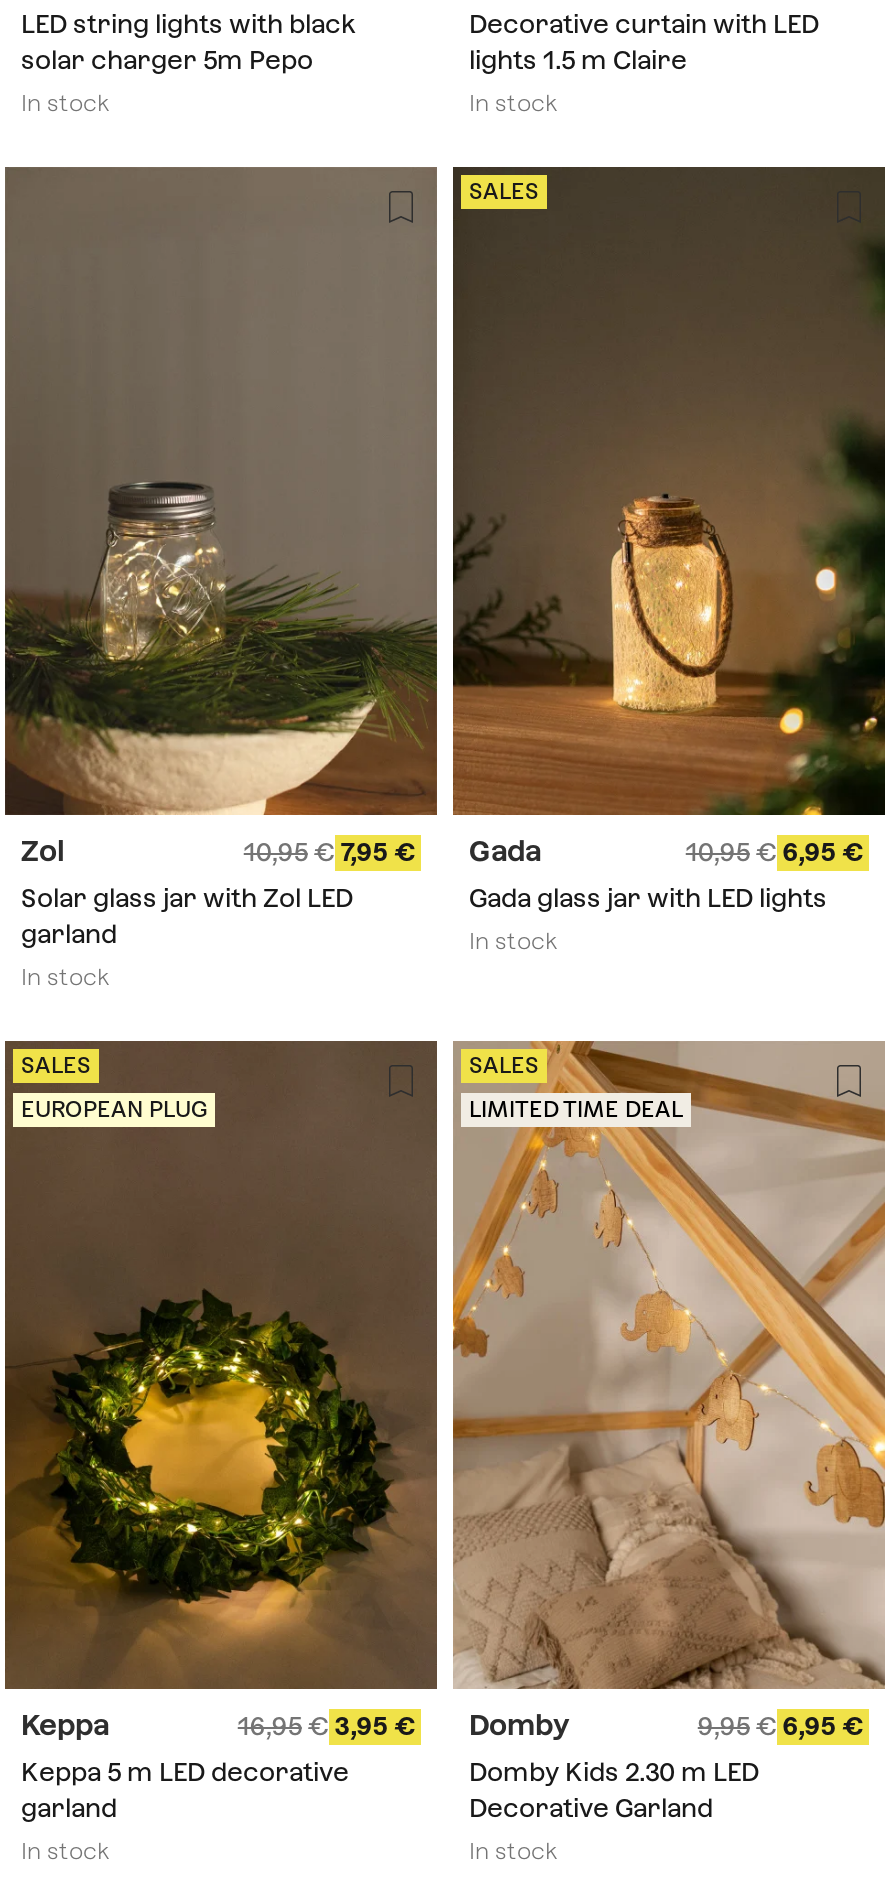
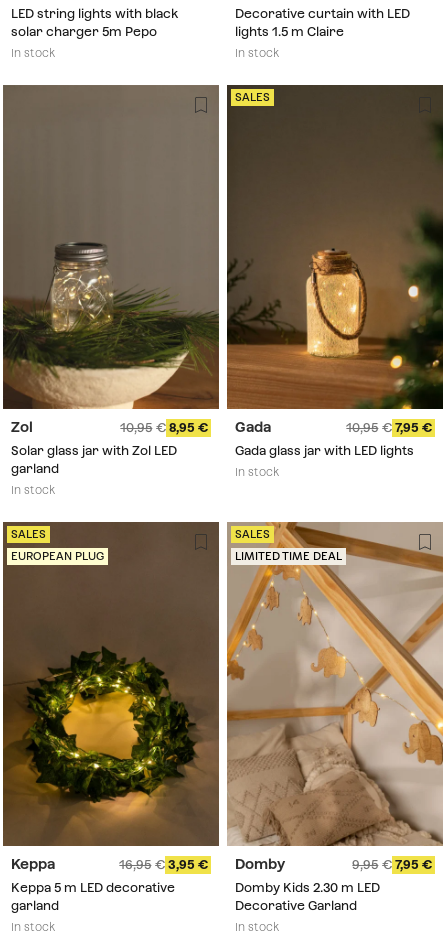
- 7,95
+ 8,95

- 6,95
+ 7,95

- 9,95 6,95
+ 9,95 7,95
